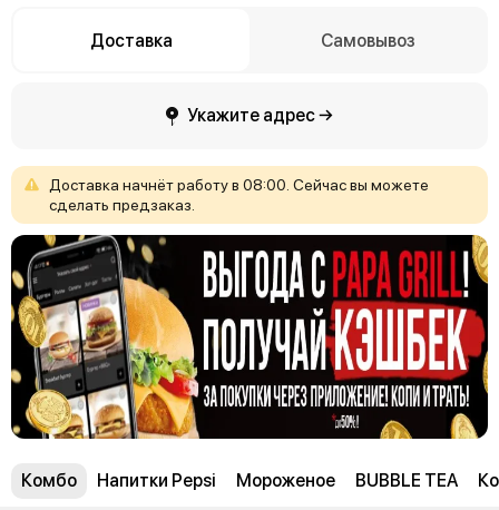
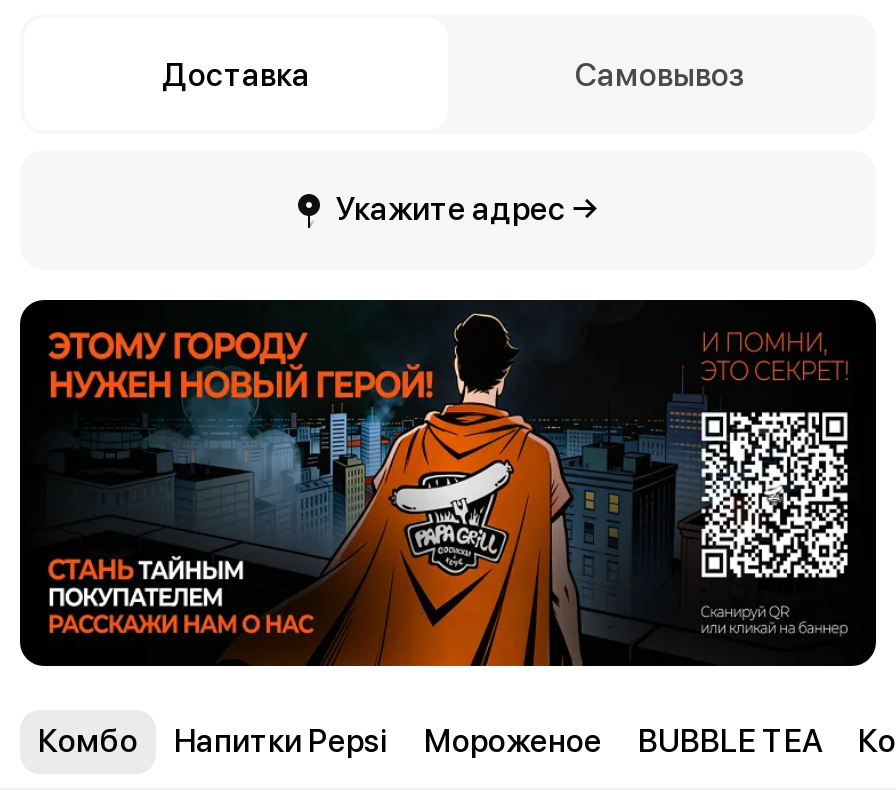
- Доставка начнёт работу в 08:00. Сейчас вы можете
- сделать предзаказ.

- [image]
+ [image]
